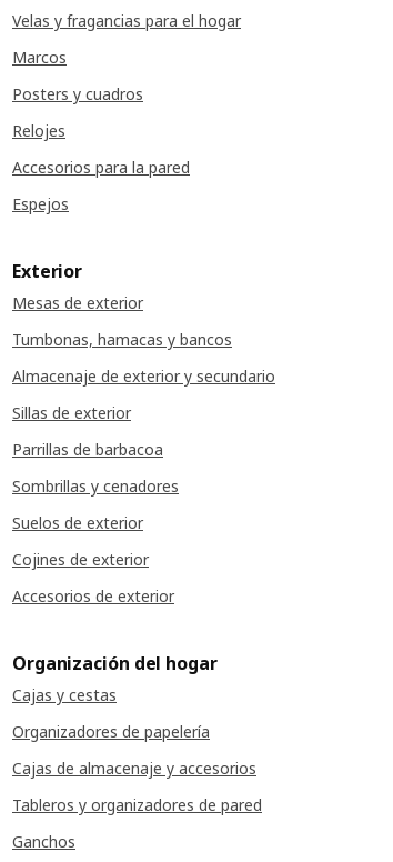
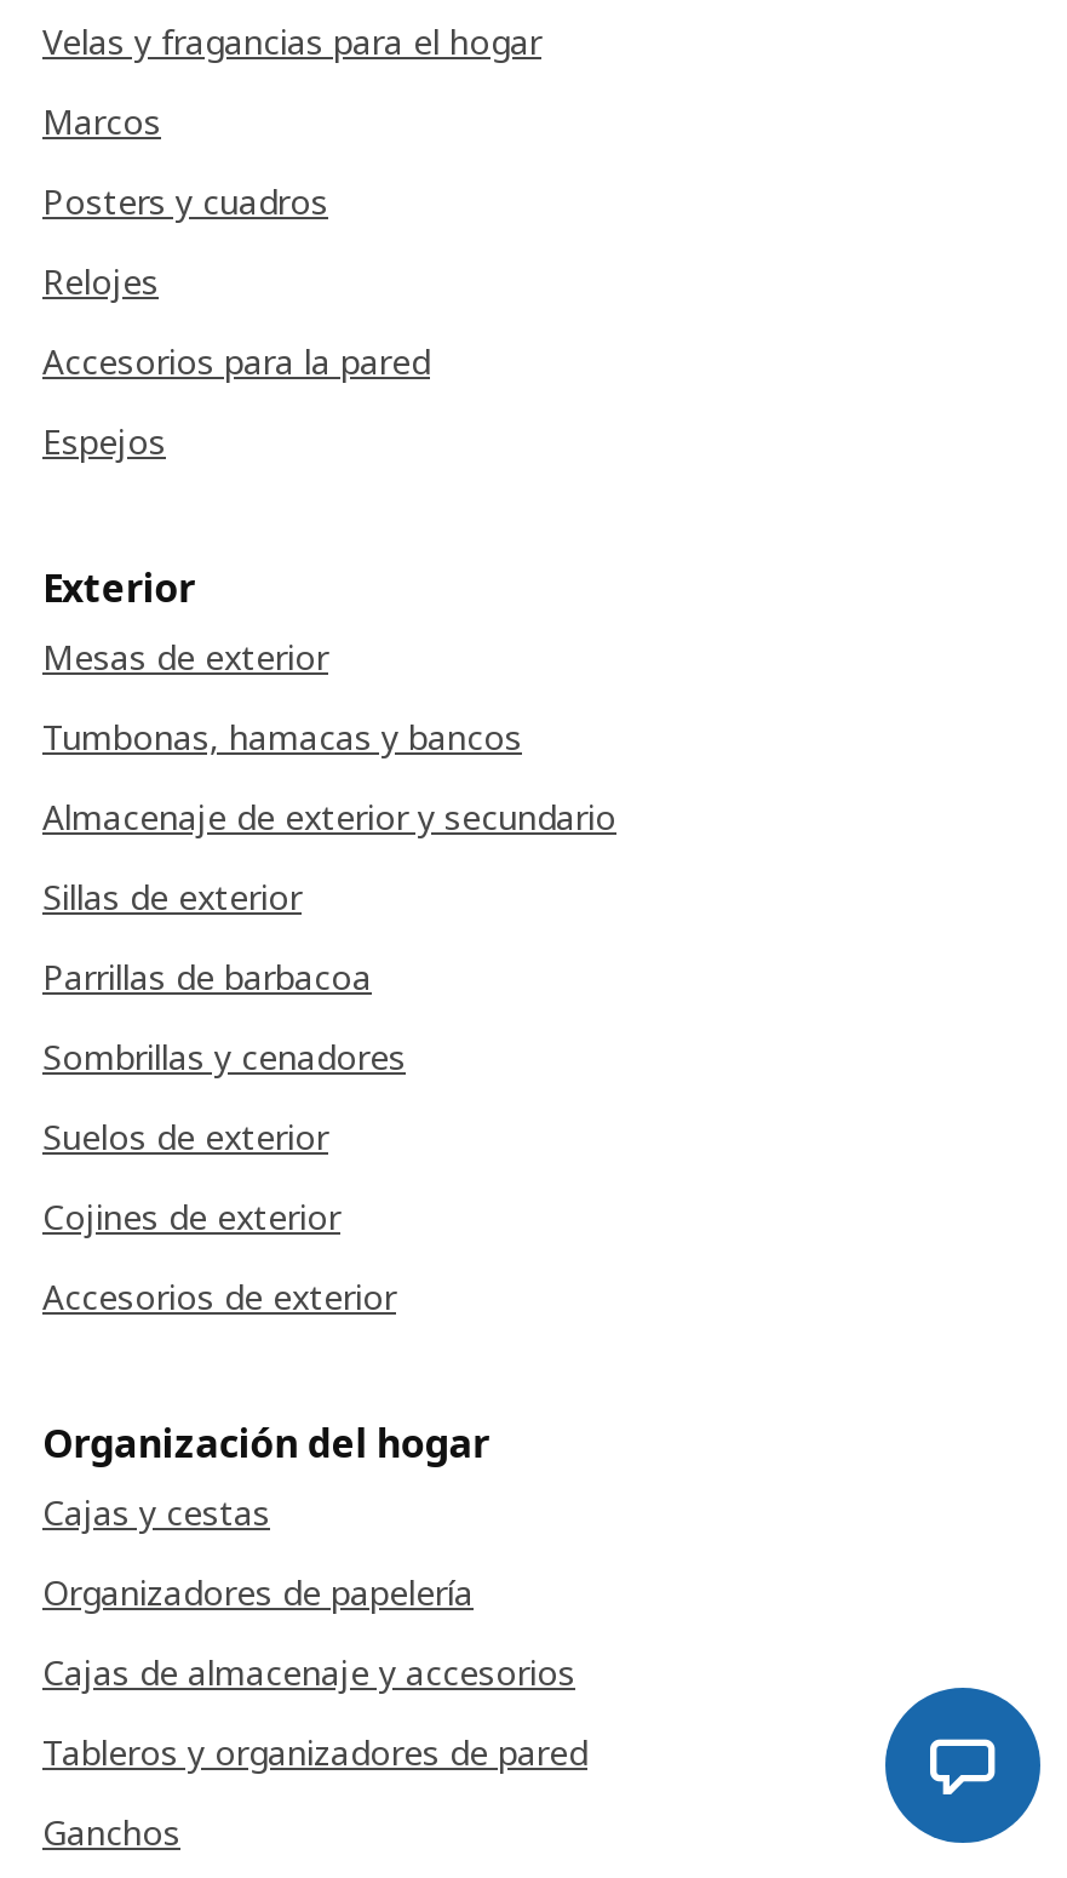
+ [image]
